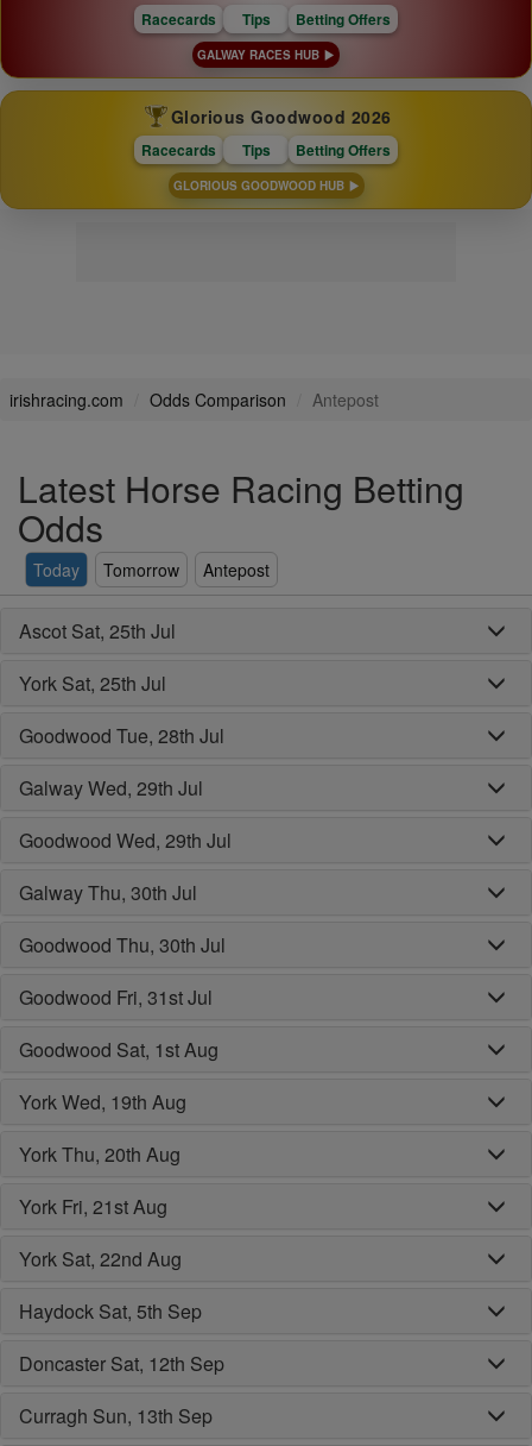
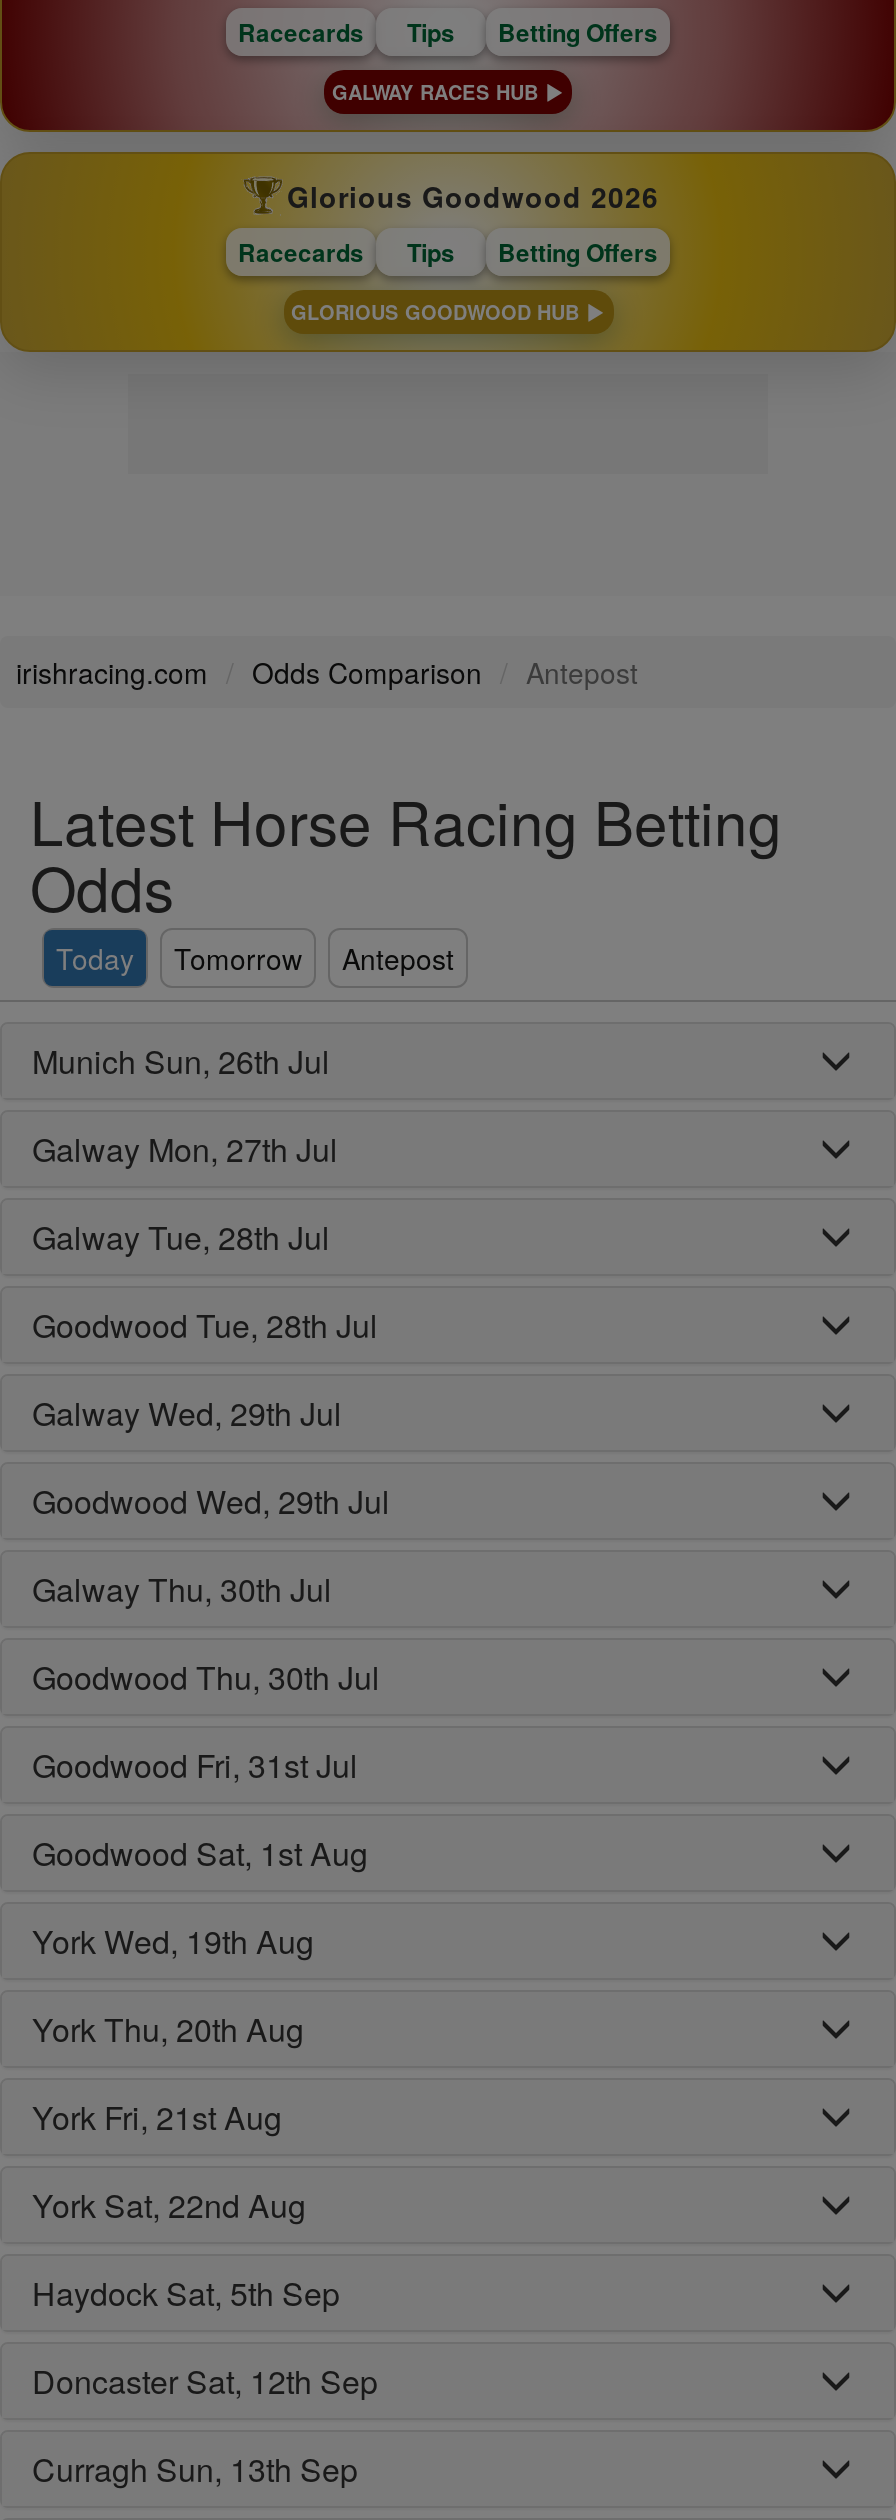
- Ascot Sat, 25th Jul
- York Sat, 25th Jul
+ Munich Sun, 26th Jul
+ Galway Mon, 27th Jul
+ Galway Tue, 28th Jul
